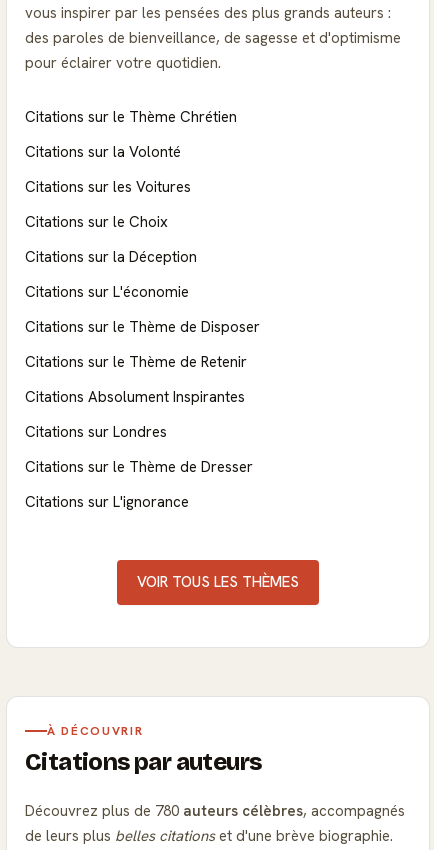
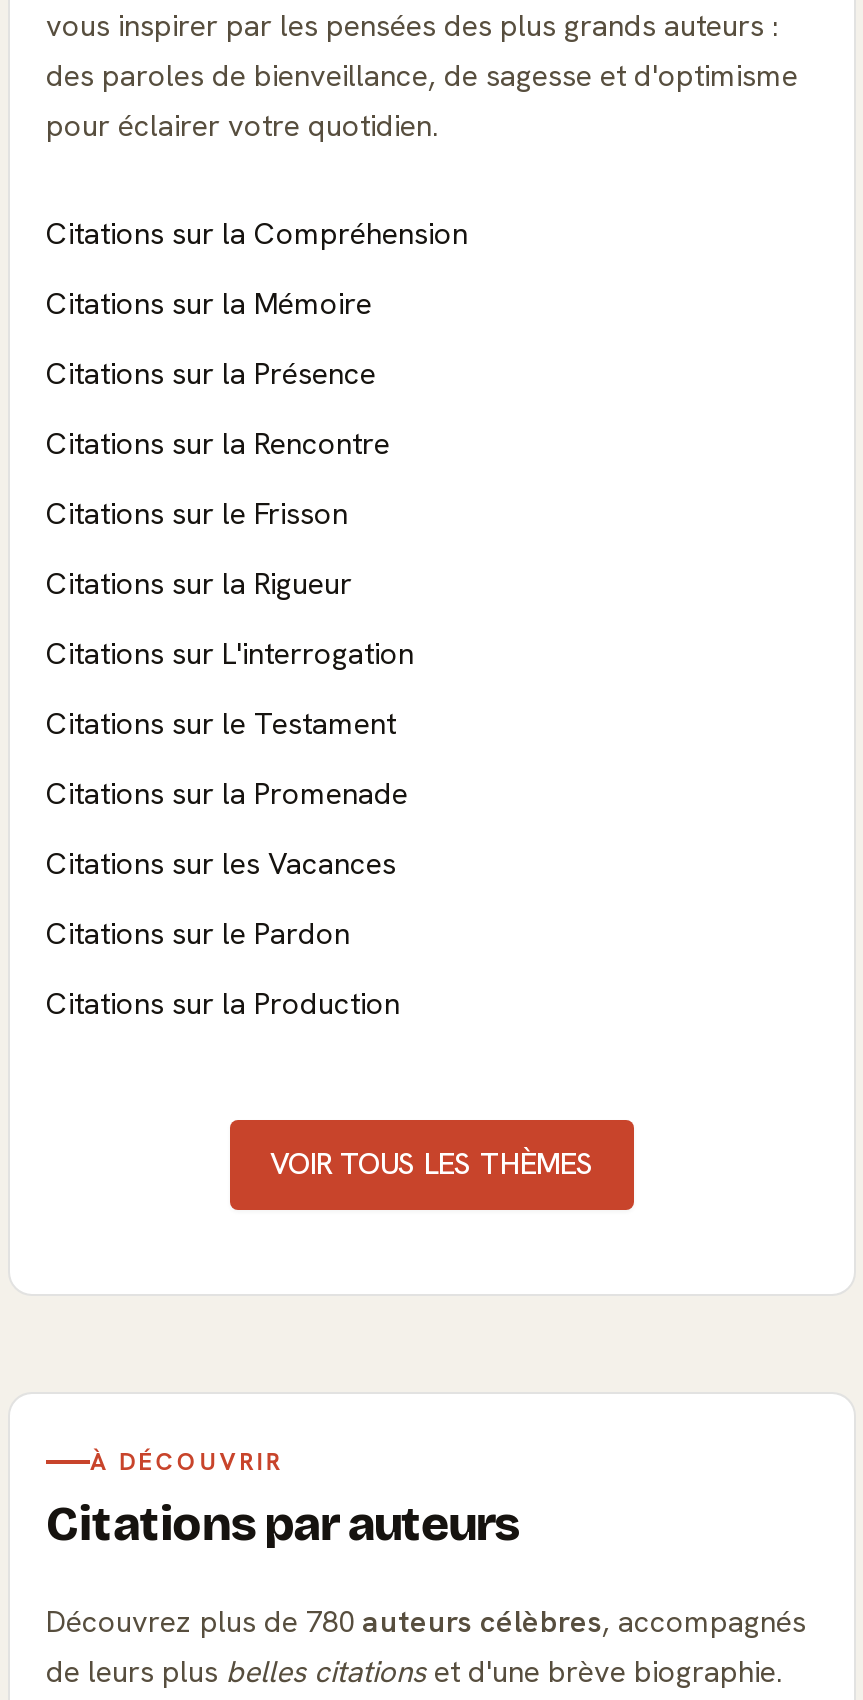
- Citations sur le Thème Chrétien
+ Citations sur la Compréhension

- Citations sur la Volonté
+ Citations sur la Mémoire

- Citations sur les Voitures
+ Citations sur la Présence

- Citations sur le Choix
+ Citations sur la Rencontre

- Citations sur la Déception
+ Citations sur le Frisson

- Citations sur L'économie
+ Citations sur la Rigueur

- Citations sur le Thème de Disposer
+ Citations sur L'interrogation

- Citations sur le Thème de Retenir
+ Citations sur le Testament

- Citations Absolument Inspirantes
+ Citations sur la Promenade

- Citations sur Londres
+ Citations sur les Vacances

- Citations sur le Thème de Dresser
+ Citations sur le Pardon

- Citations sur L'ignorance
+ Citations sur la Production
